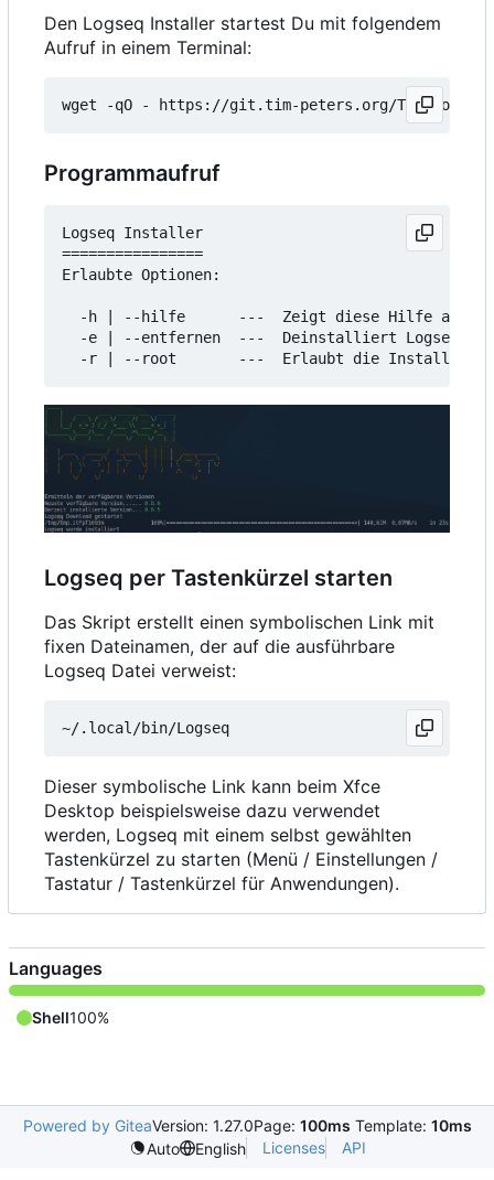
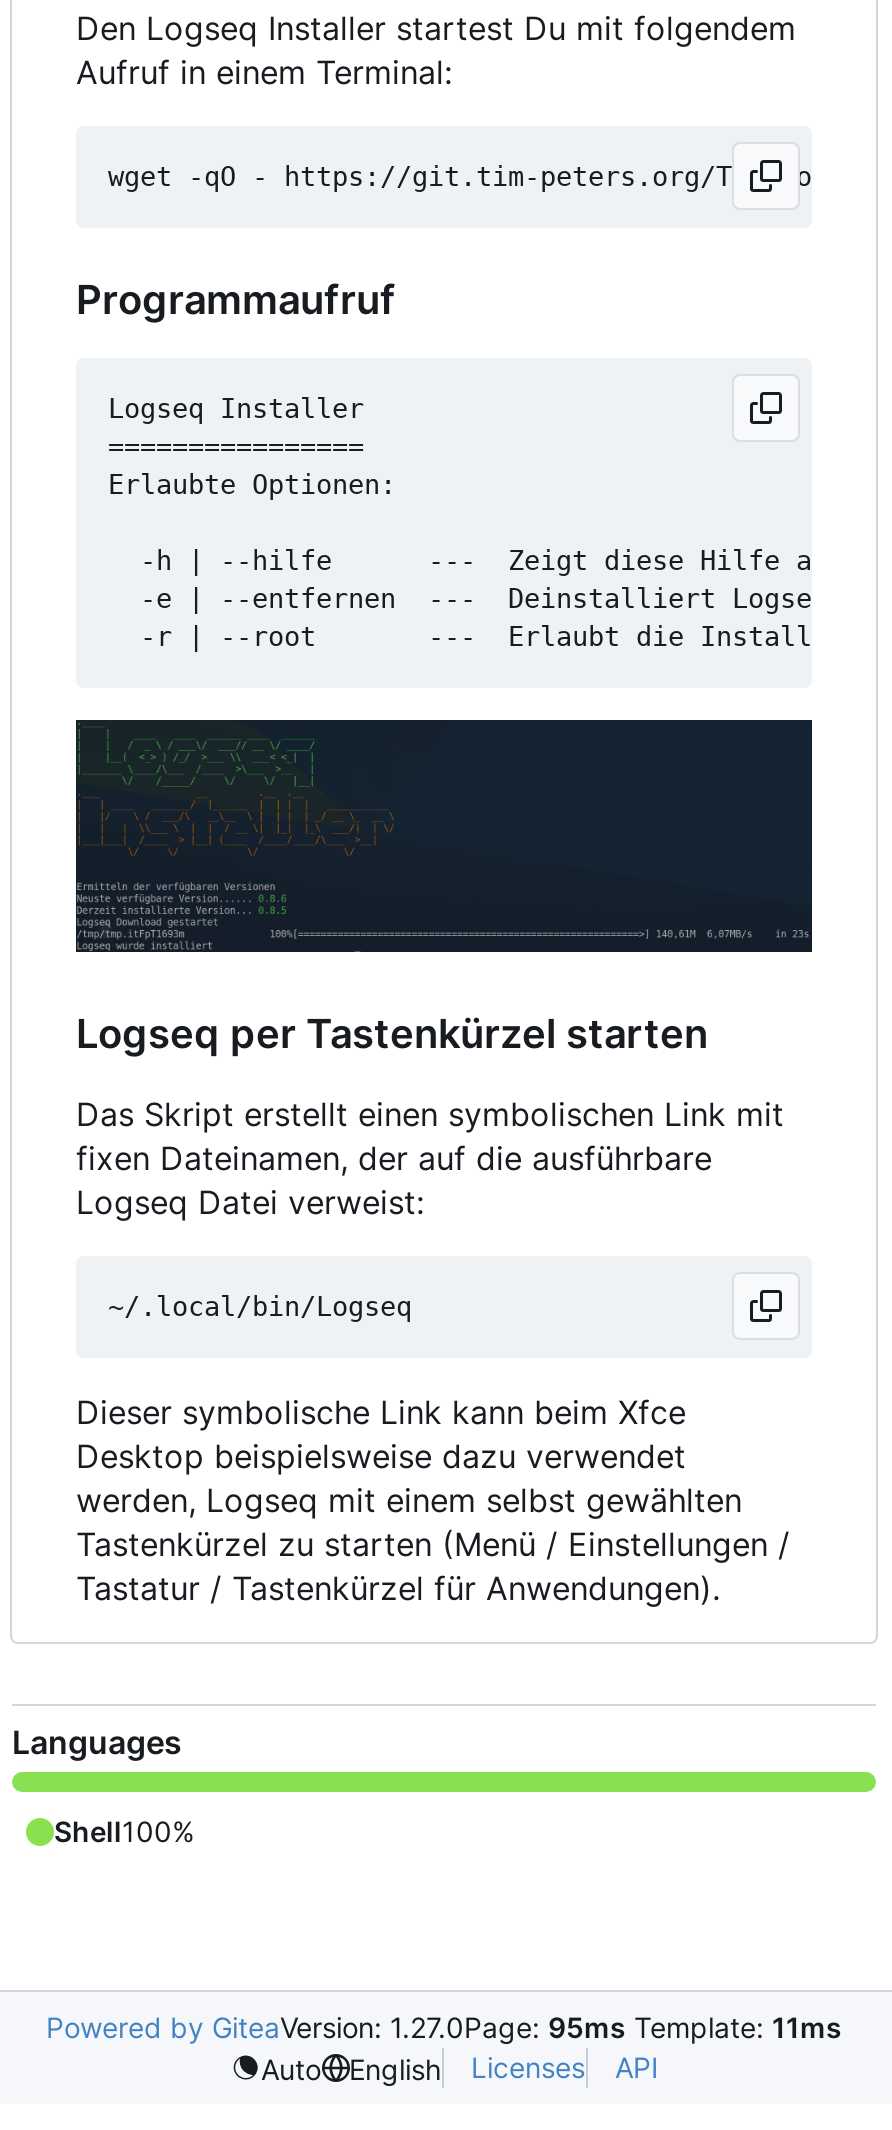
- Powered by GiteaVersion: 1.27.0Page: 100ms Template: 10ms
+ Powered by GiteaVersion: 1.27.0Page: 95ms Template: 11ms
